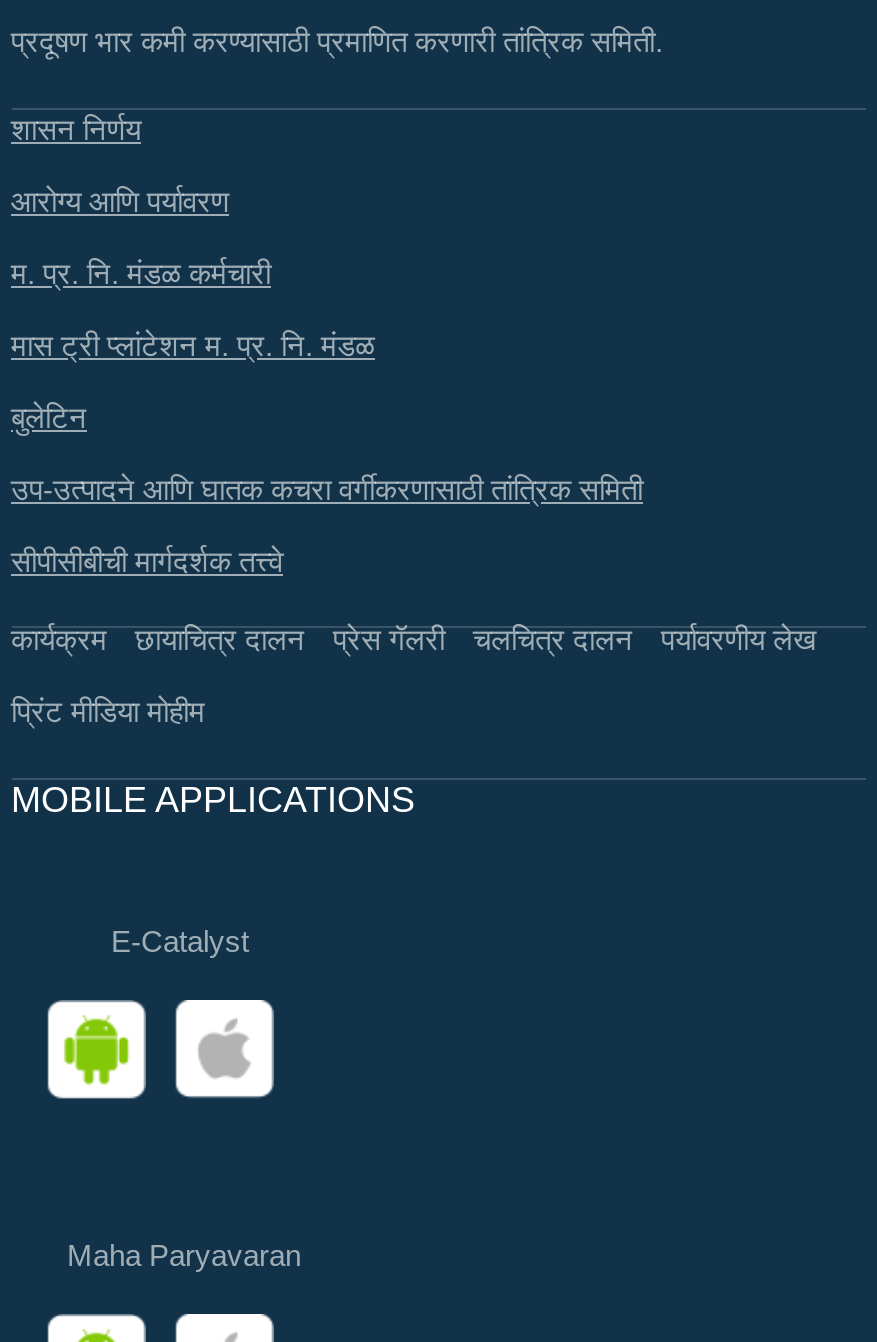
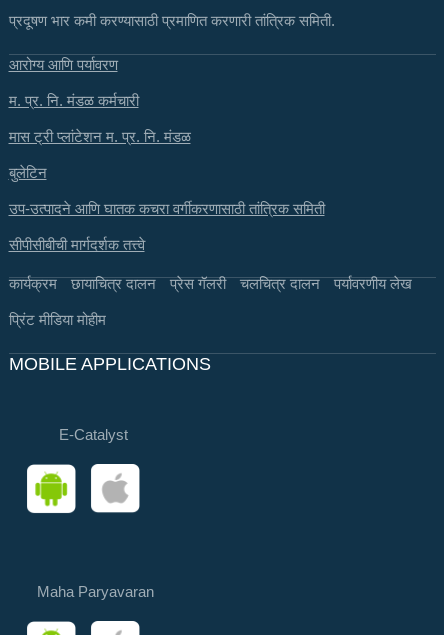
- शासन निर्णय
